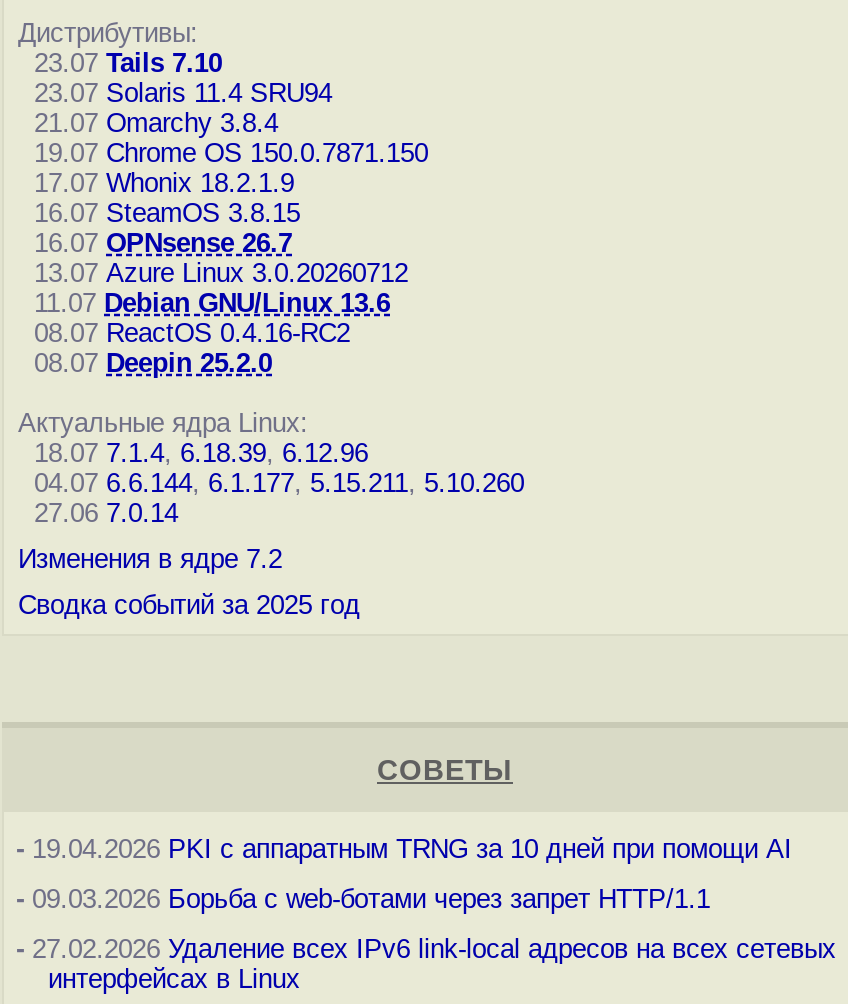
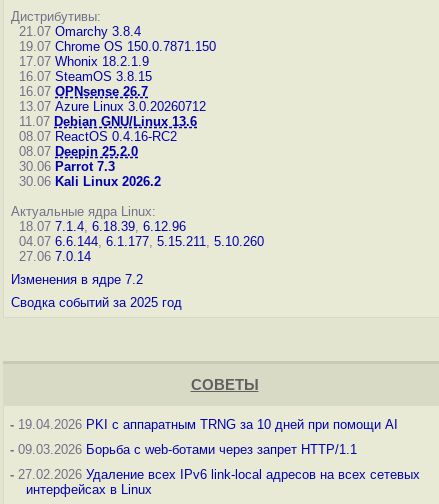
- 23.07 Tails 7.10
- 23.07 Solaris 11.4 SRU94

moved up: 21.07 Omarchy 3.8.4 | 19.07 Chrome OS 150.0.7871.150 | 17.07 Whonix 18.2.1.9 | ... | 08.07 ReactOS 0.4.16-RC2 | 08.07 Deepin 25.2.0

+ 30.06 Parrot 7.3
+ 30.06 Kali Linux 2026.2
